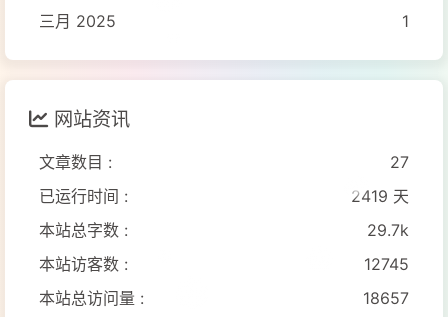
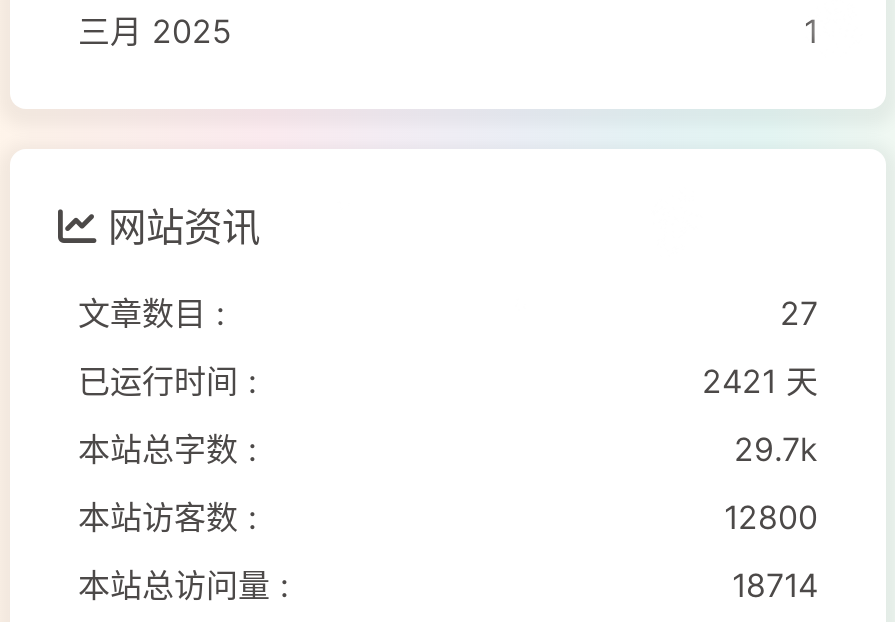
- 2419 天
+ 2421 天

- 12745
+ 12800

- 18657
+ 18714
